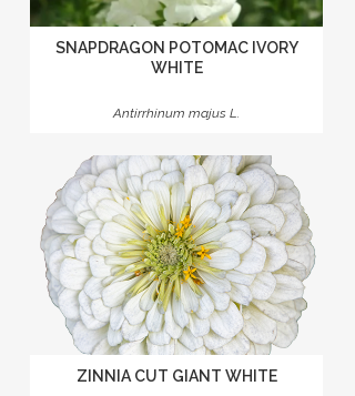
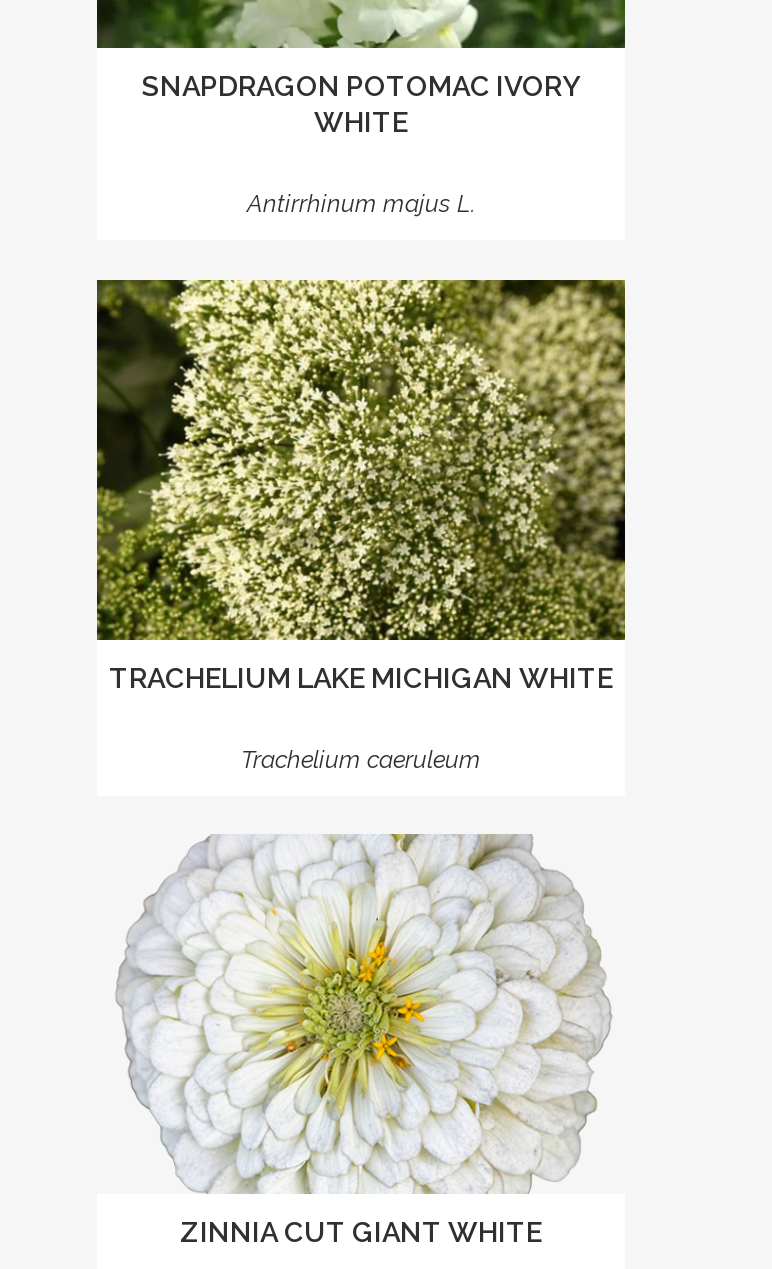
+ [image]
+ TRACHELIUM LAKE MICHIGAN WHITE
+ Trachelium caeruleum
